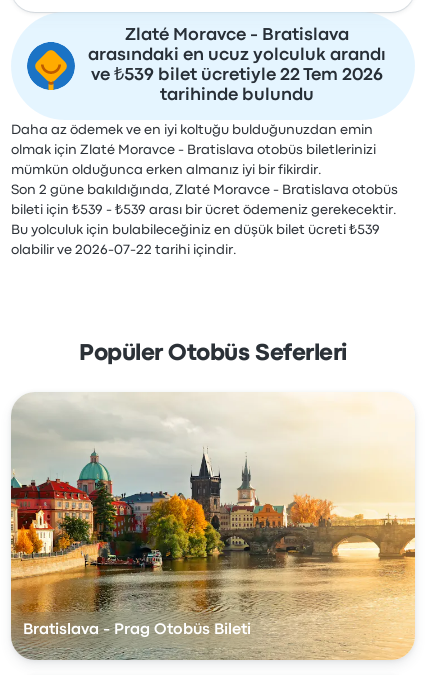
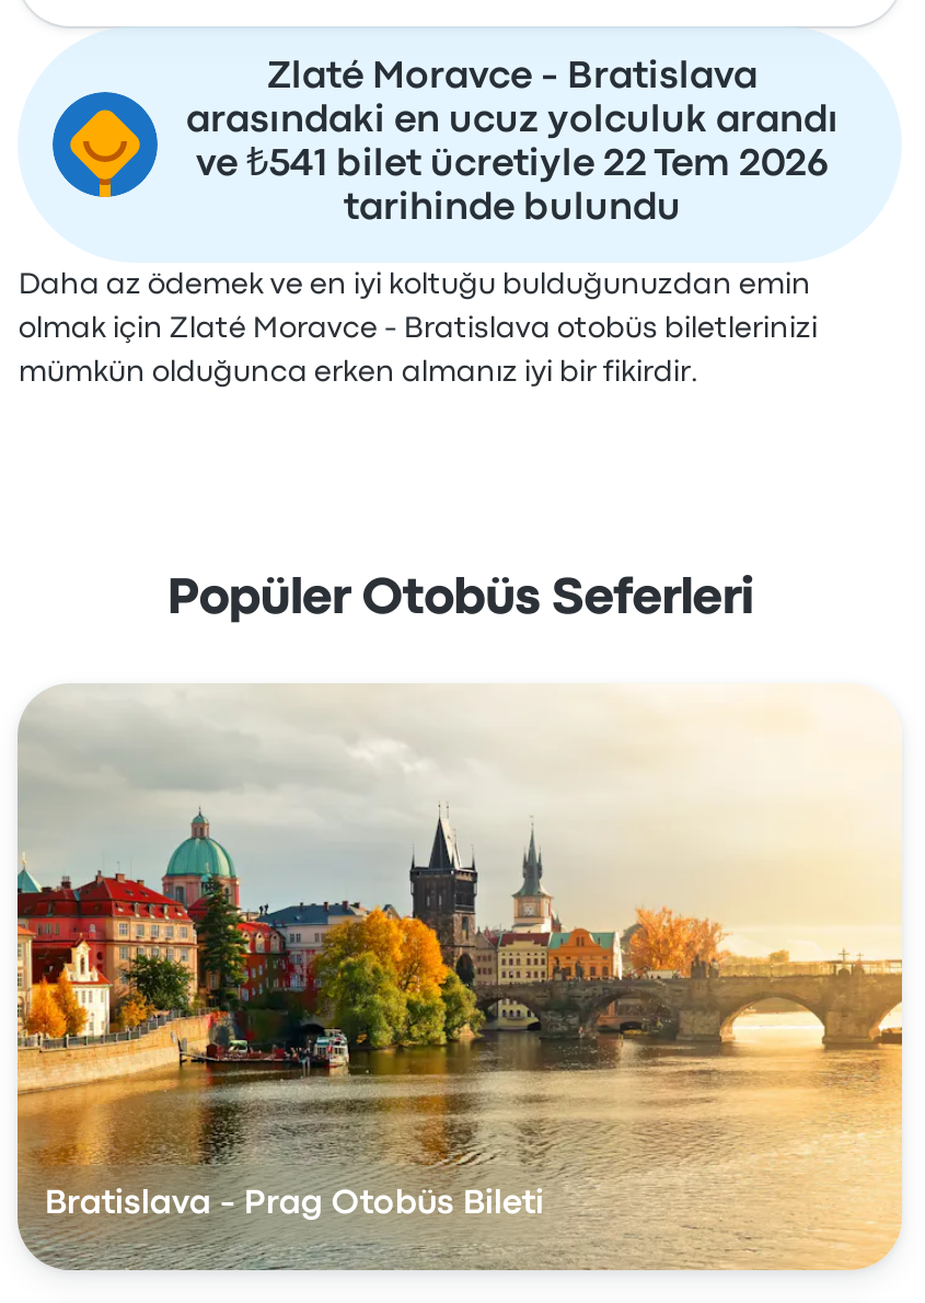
- ve ₺539 bilet ücretiyle 22 Tem 2026
+ ve ₺541 bilet ücretiyle 22 Tem 2026

- Son 2 güne bakıldığında, Zlaté Moravce - Bratislava otobüs
- bileti için ₺539 - ₺539 arası bir ücret ödemeniz gerekecektir.
- Bu yolculuk için bulabileceğiniz en düşük bilet ücreti ₺539
- olabilir ve 2026-07-22 tarihi içindir.
